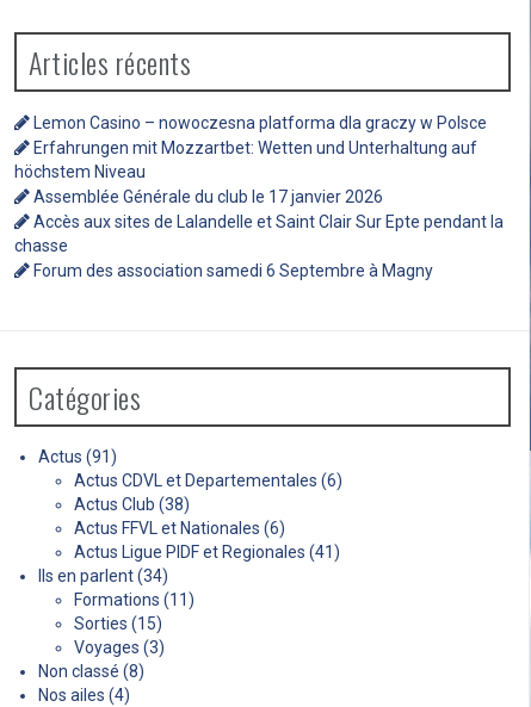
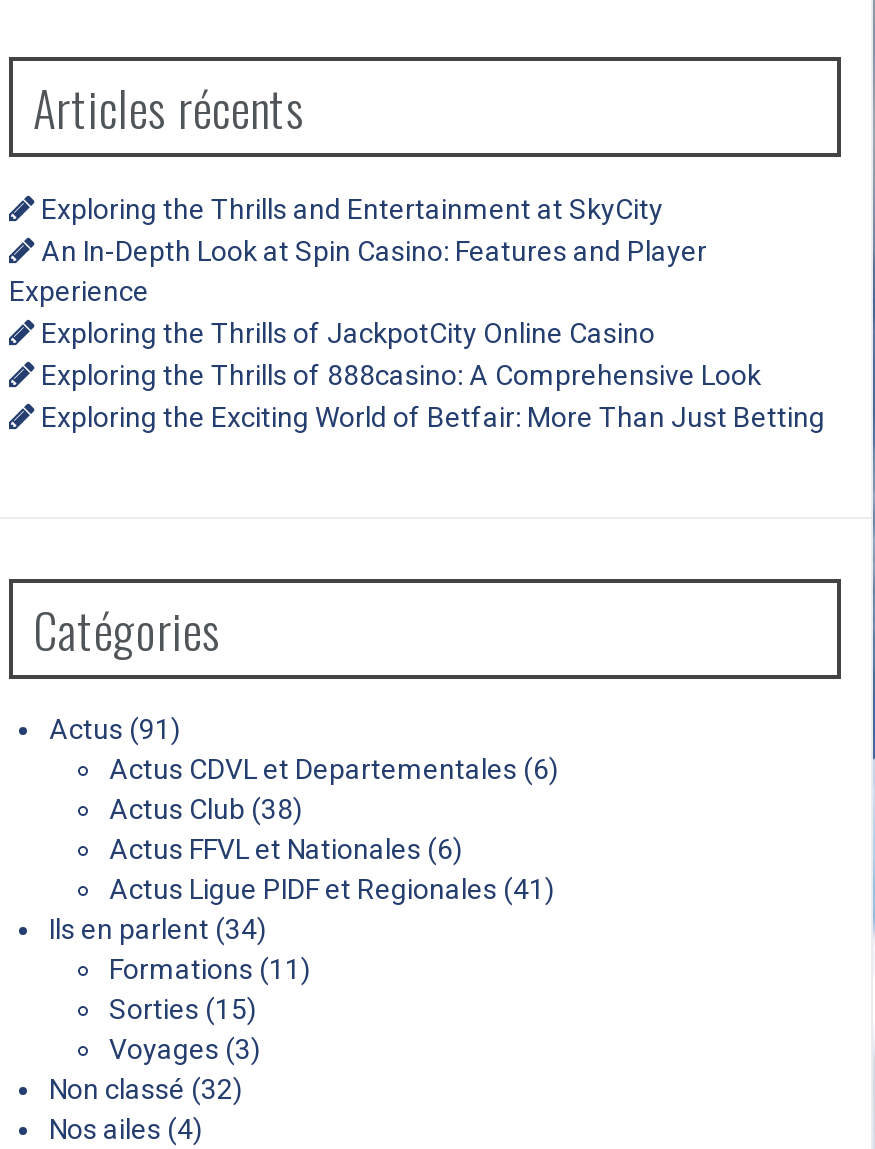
- Lemon Casino – nowoczesna platforma dla graczy w Polsce
- Erfahrungen mit Mozzartbet: Wetten und Unterhaltung auf
- höchstem Niveau
- Assemblée Générale du club le 17 janvier 2026
- Accès aux sites de Lalandelle et Saint Clair Sur Epte pendant la
- chasse
- Forum des association samedi 6 Septembre à Magny
+ Exploring the Thrills and Entertainment at SkyCity
+ An In-Depth Look at Spin Casino: Features and Player
+ Experience
+ Exploring the Thrills of JackpotCity Online Casino
+ Exploring the Thrills of 888casino: A Comprehensive Look
+ Exploring the Exciting World of Betfair: More Than Just Betting

- Non classé (8)
+ Non classé (32)
